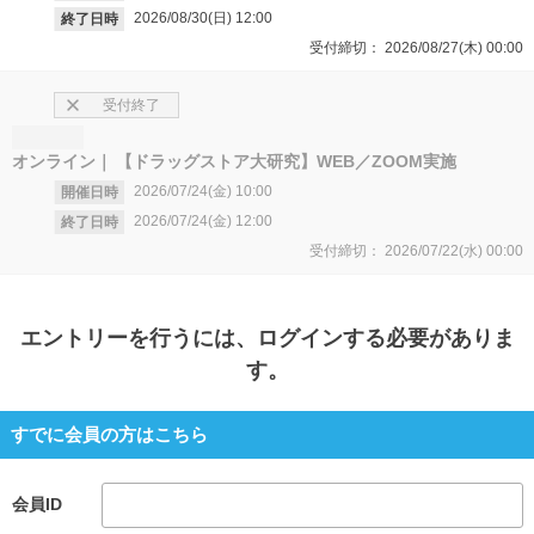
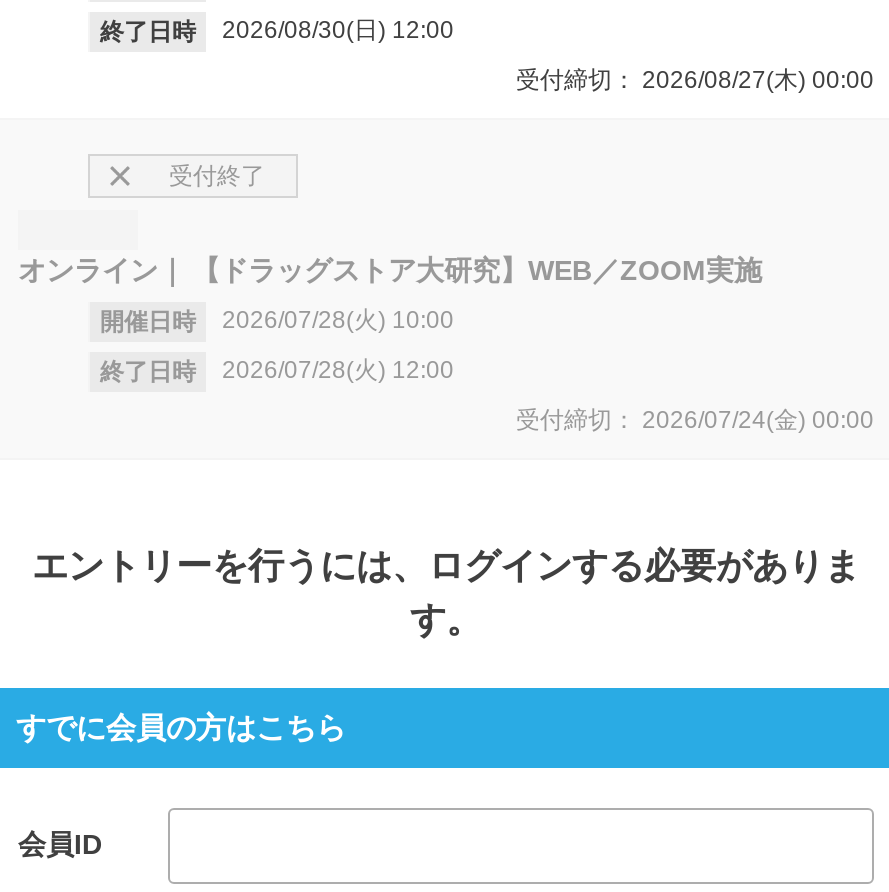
- 開催日時 2026/07/24(金) 10:00
+ 開催日時 2026/07/28(火) 10:00

- 終了日時 2026/07/24(金) 12:00
+ 終了日時 2026/07/28(火) 12:00

- 受付締切： 2026/07/22(水) 00:00
+ 受付締切： 2026/07/24(金) 00:00
